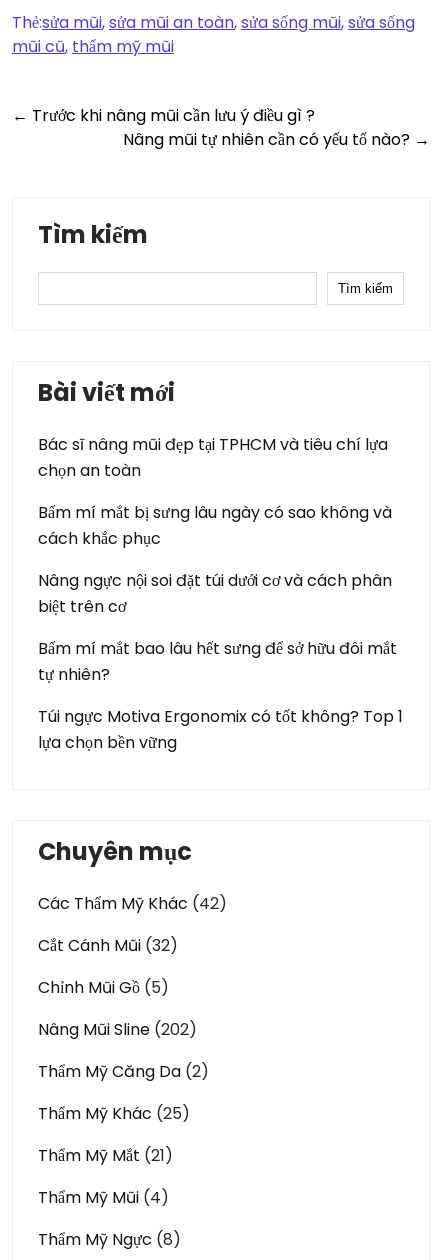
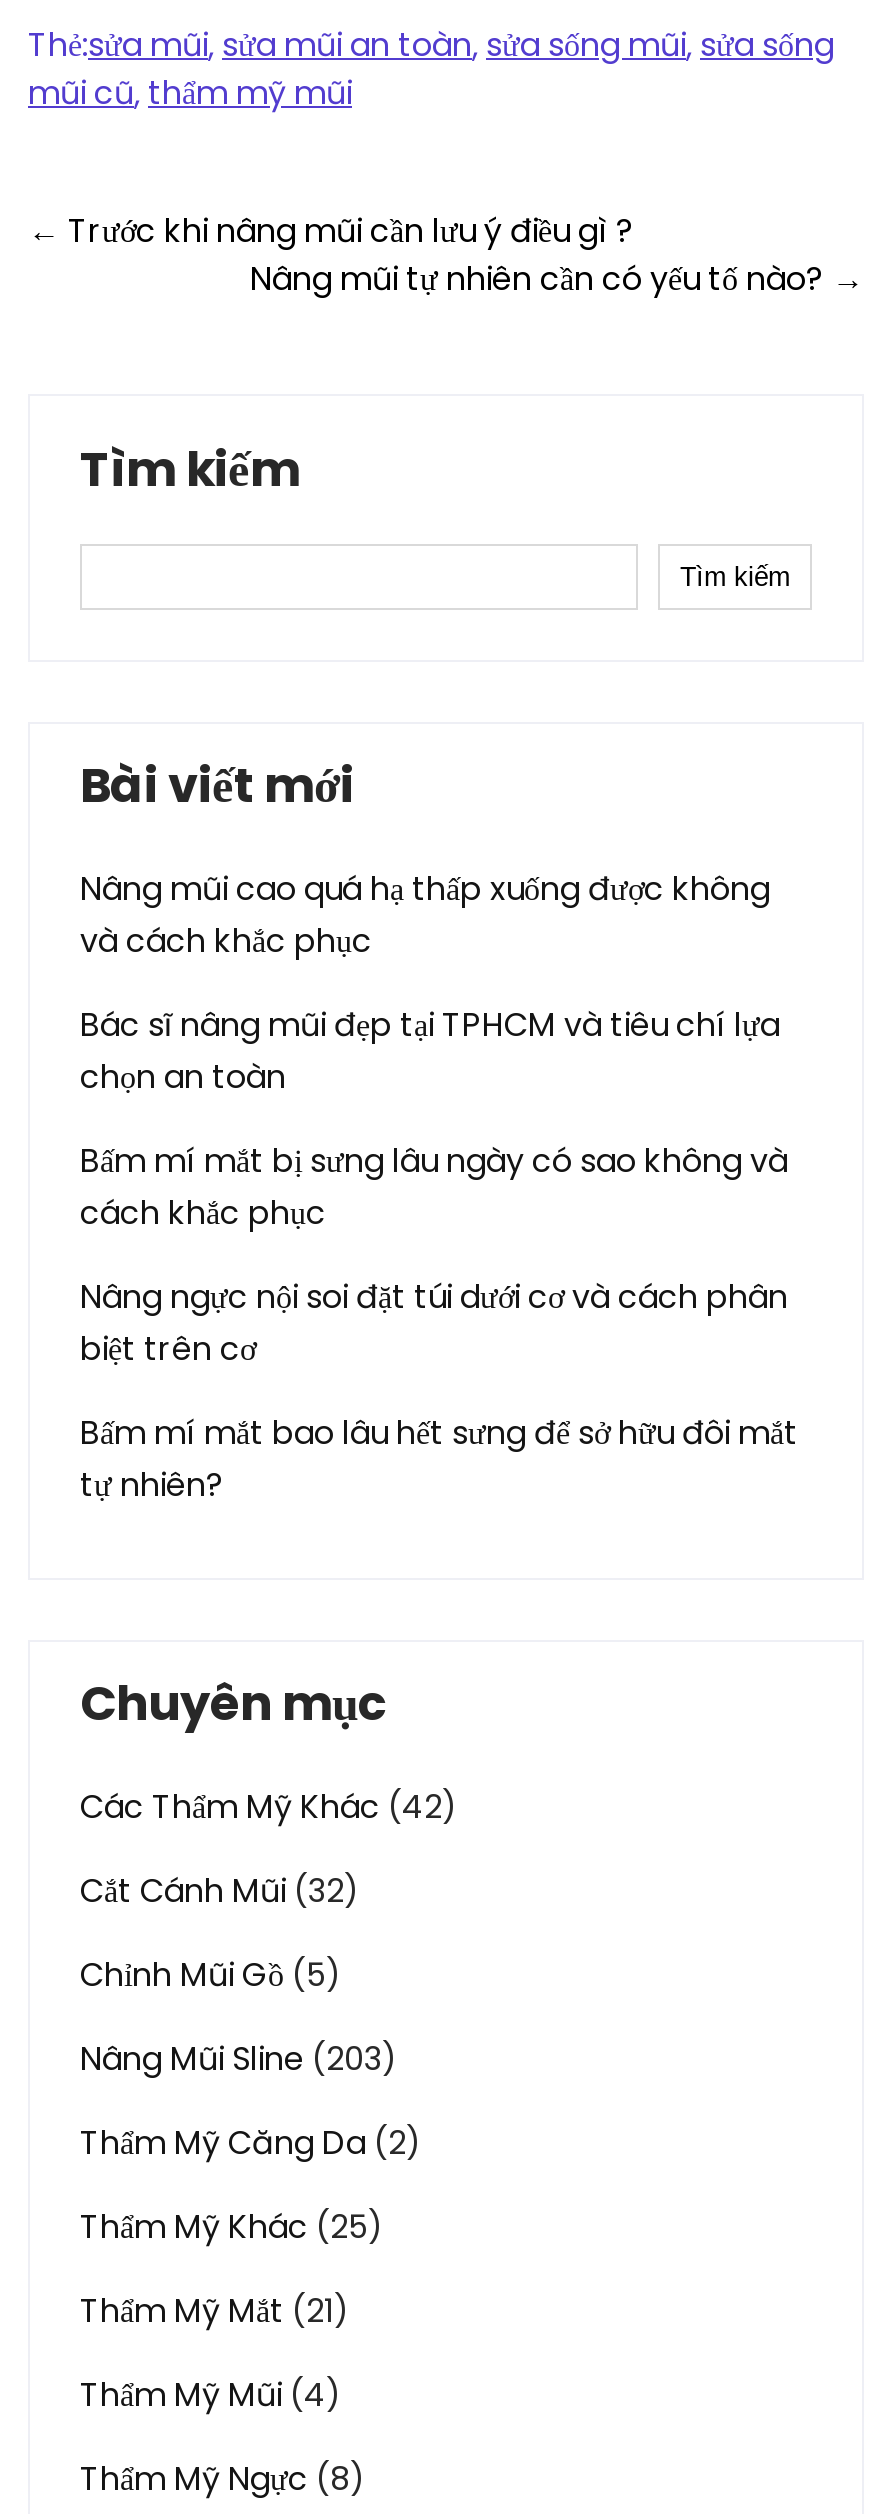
+ Nâng mũi cao quá hạ thấp xuống được không
+ và cách khắc phục

moved down: Bác sĩ nâng mũi đẹp tại TPHCM và tiêu chí lựa | chọn an toàn | Bấm mí mắt bị sưng lâu ngày có sao không và | cách khắc phục | Nâng ngực nội soi đặt túi dưới cơ và cách phân | biệt trên cơ | Bấm mí mắt bao lâu hết sưng để sở hữu đôi mắt | tự nhiên?

- Túi ngực Motiva Ergonomix có tốt không? Top 1
- lựa chọn bền vững

- Nâng Mũi Sline (202)
+ Nâng Mũi Sline (203)
